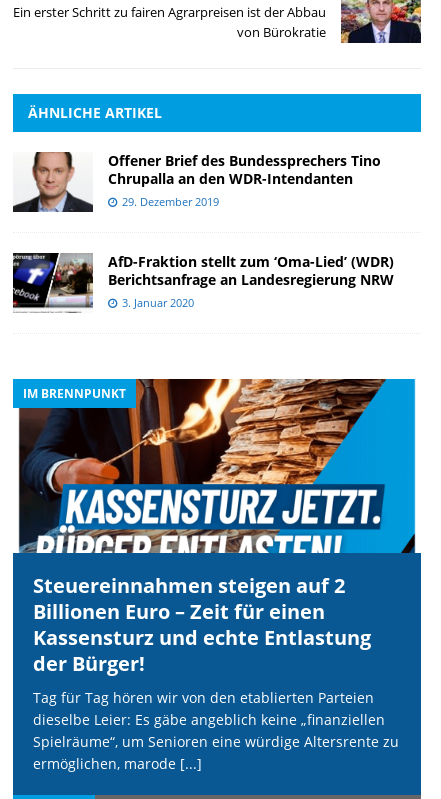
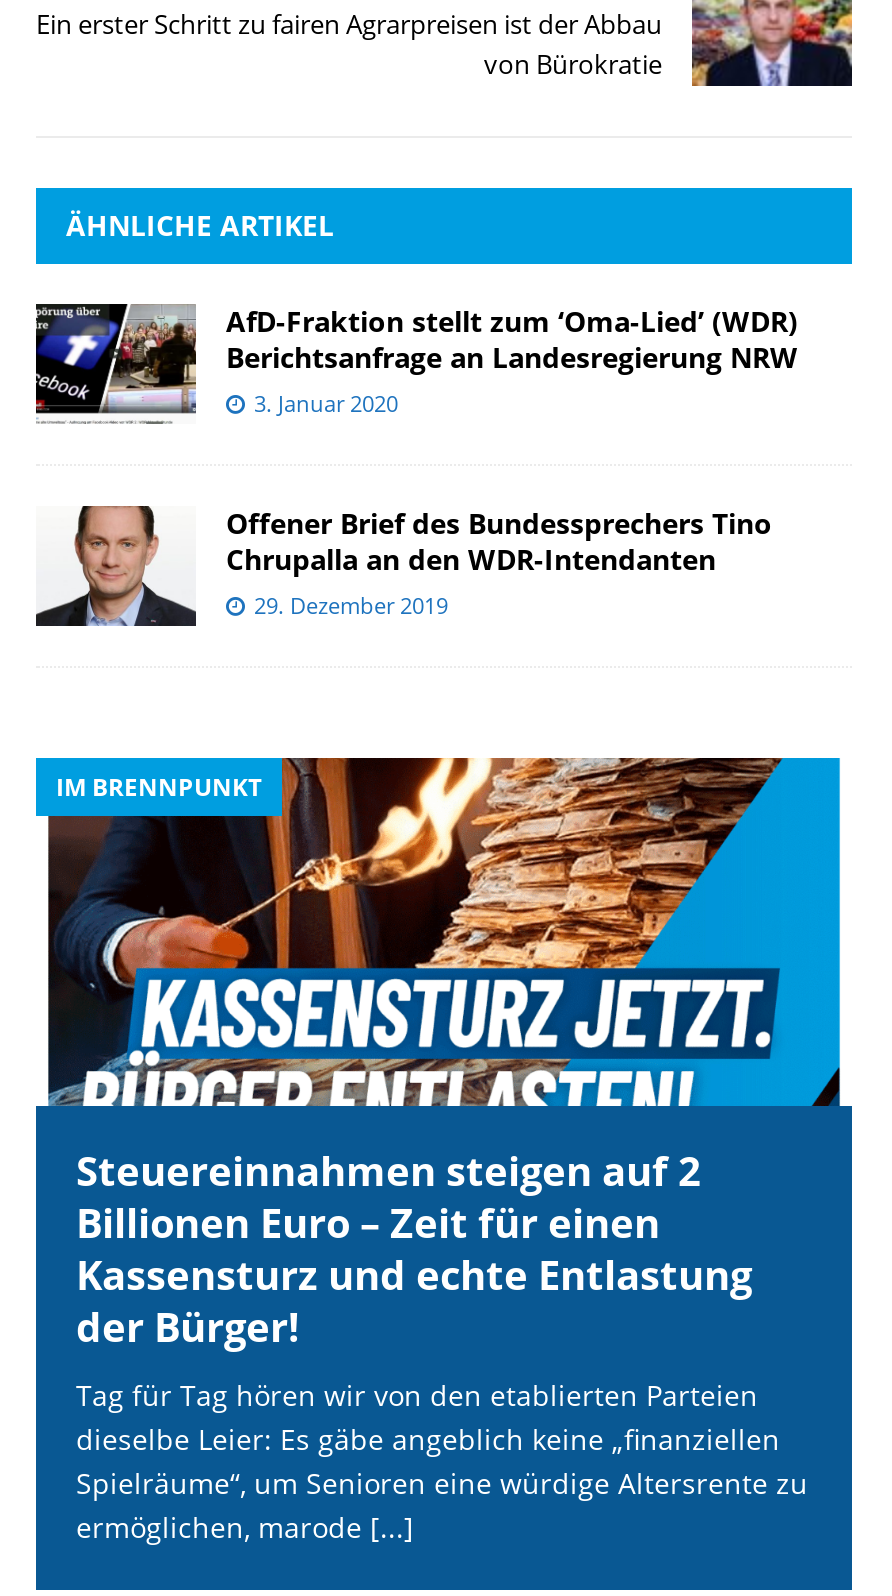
moved down: [image] | Offener Brief des Bundessprechers Tino | Chrupalla an den WDR-Intendanten | 29. Dezember 2019

moved up: [image] | AfD-Fraktion stellt zum ‘Oma-Lied’ (WDR) | Berichtsanfrage an Landesregierung NRW | 3. Januar 2020
